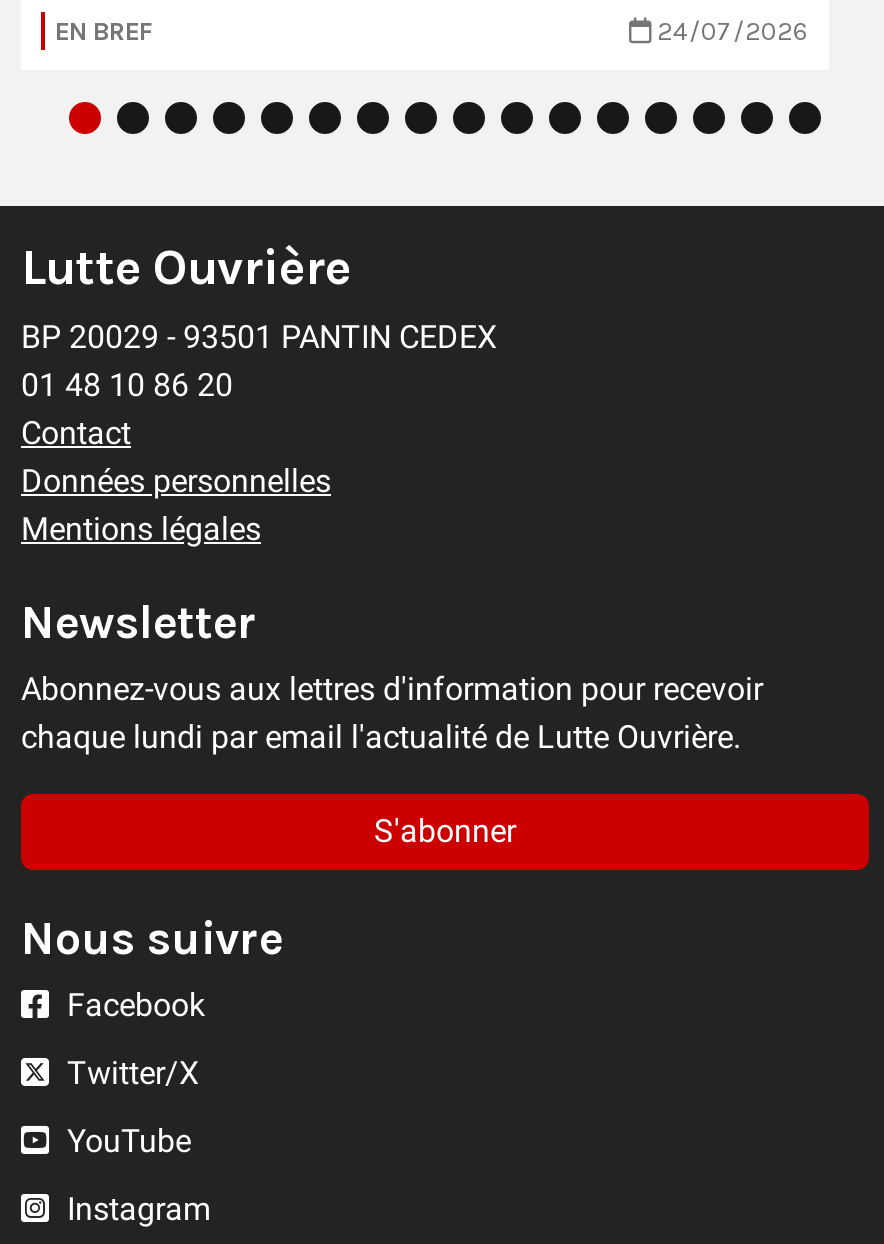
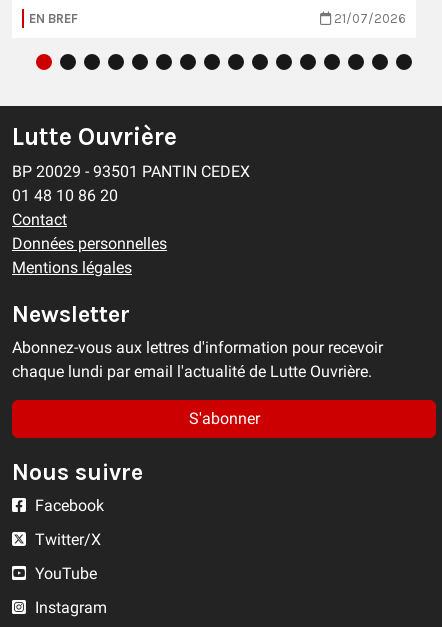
- 24/07/2026
+ 21/07/2026
